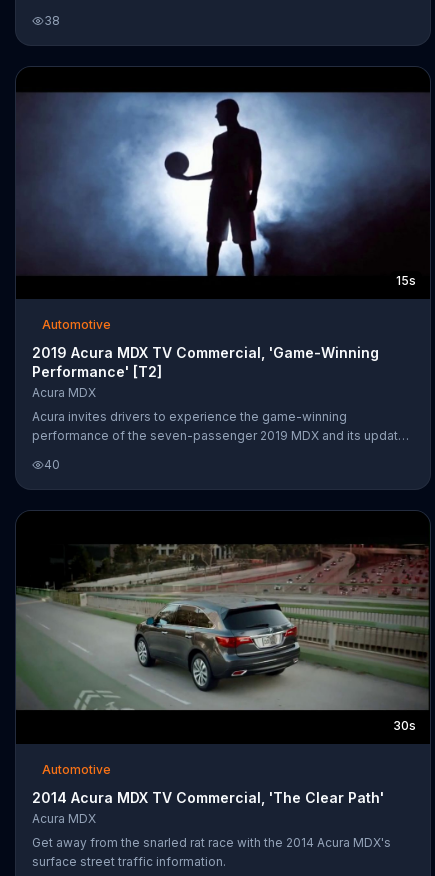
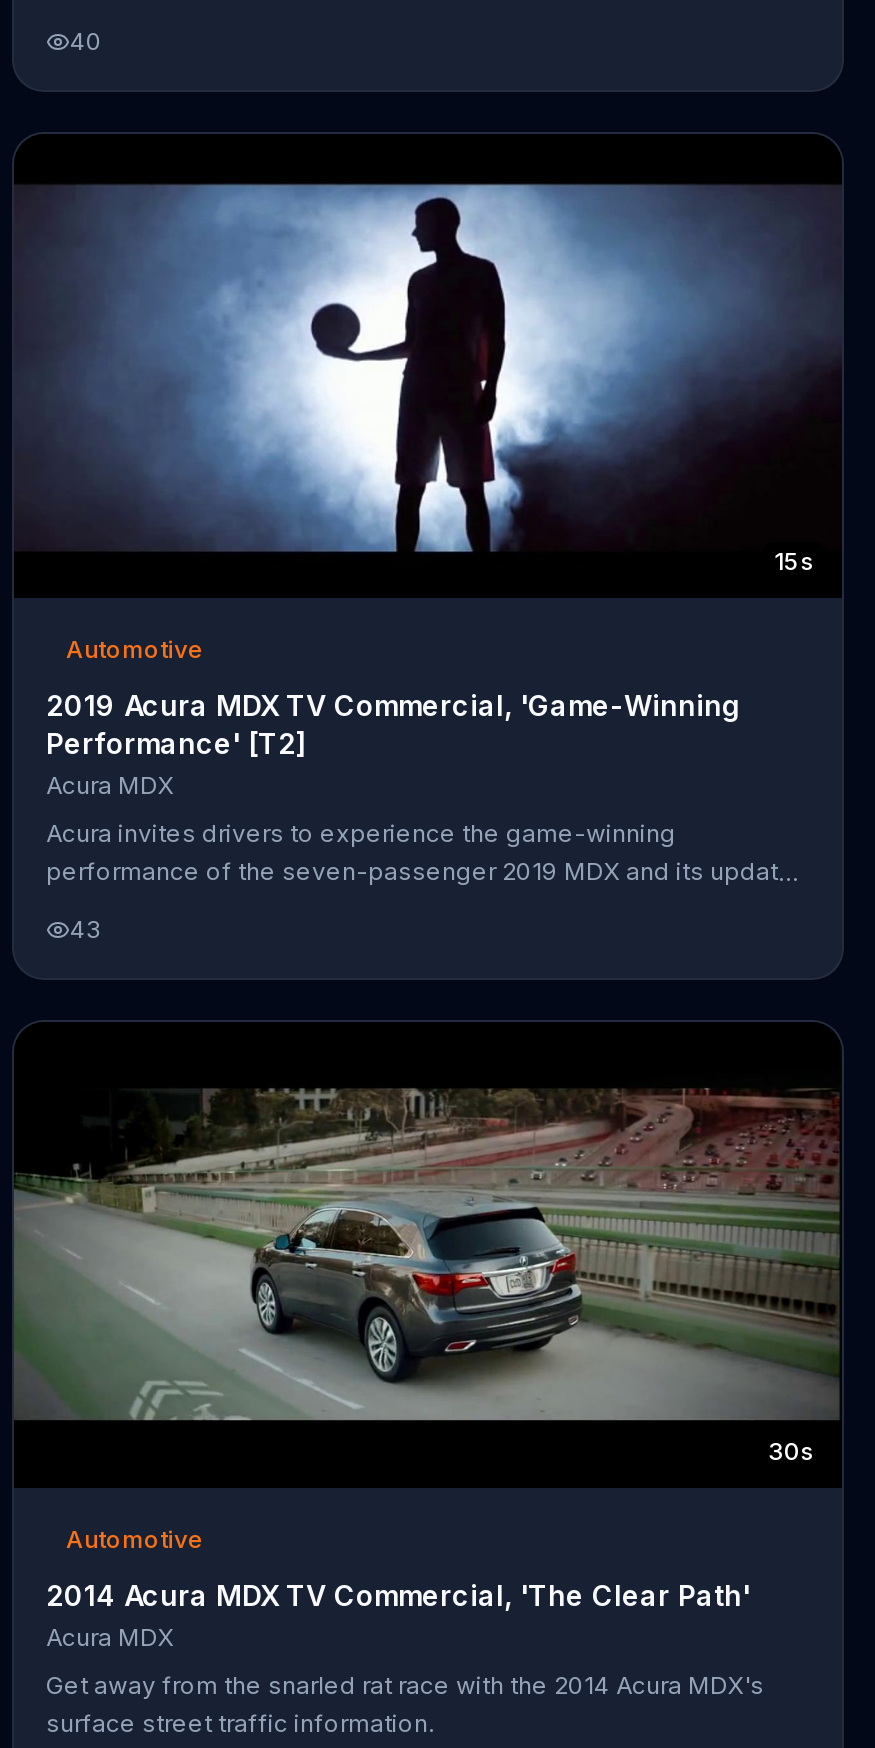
- 38
+ 40

- 40
+ 43
